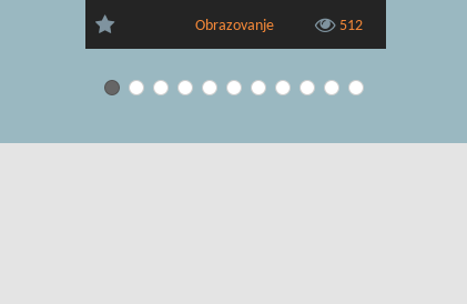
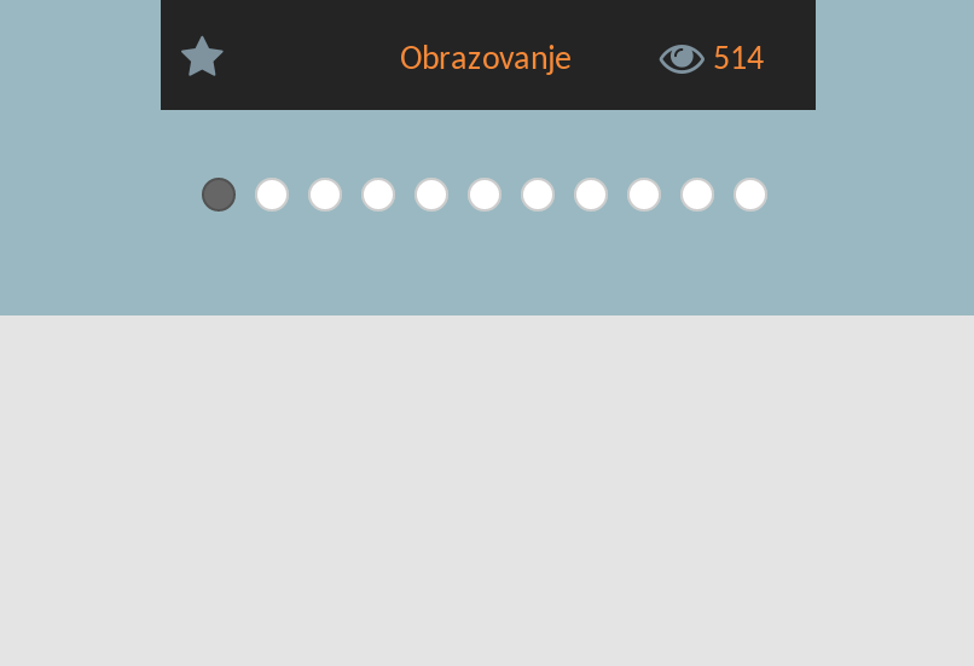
- 512
+ 514
